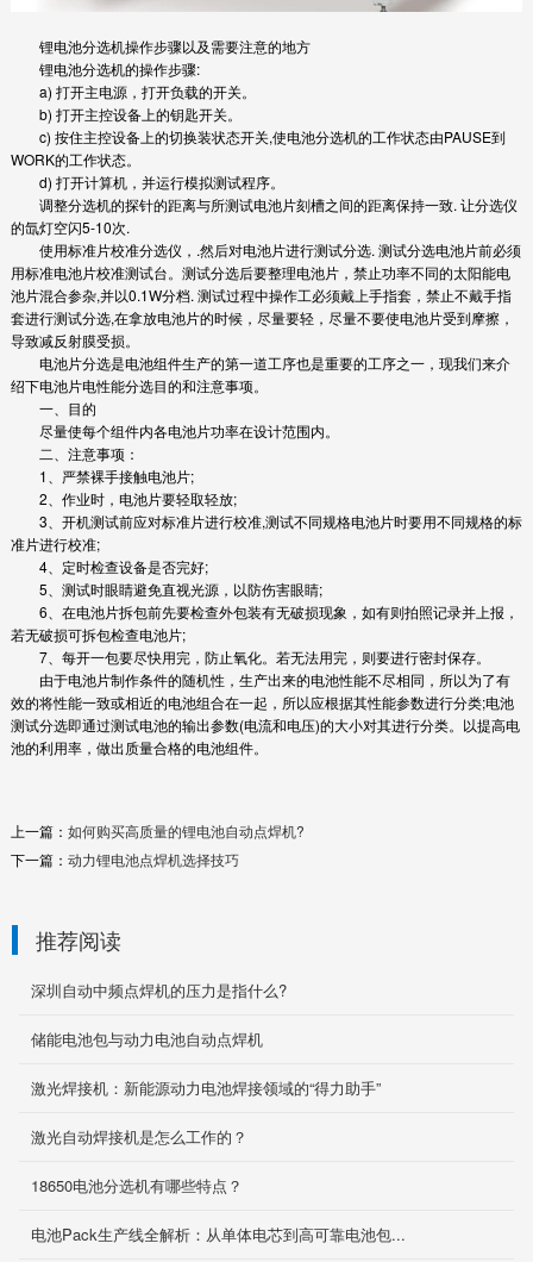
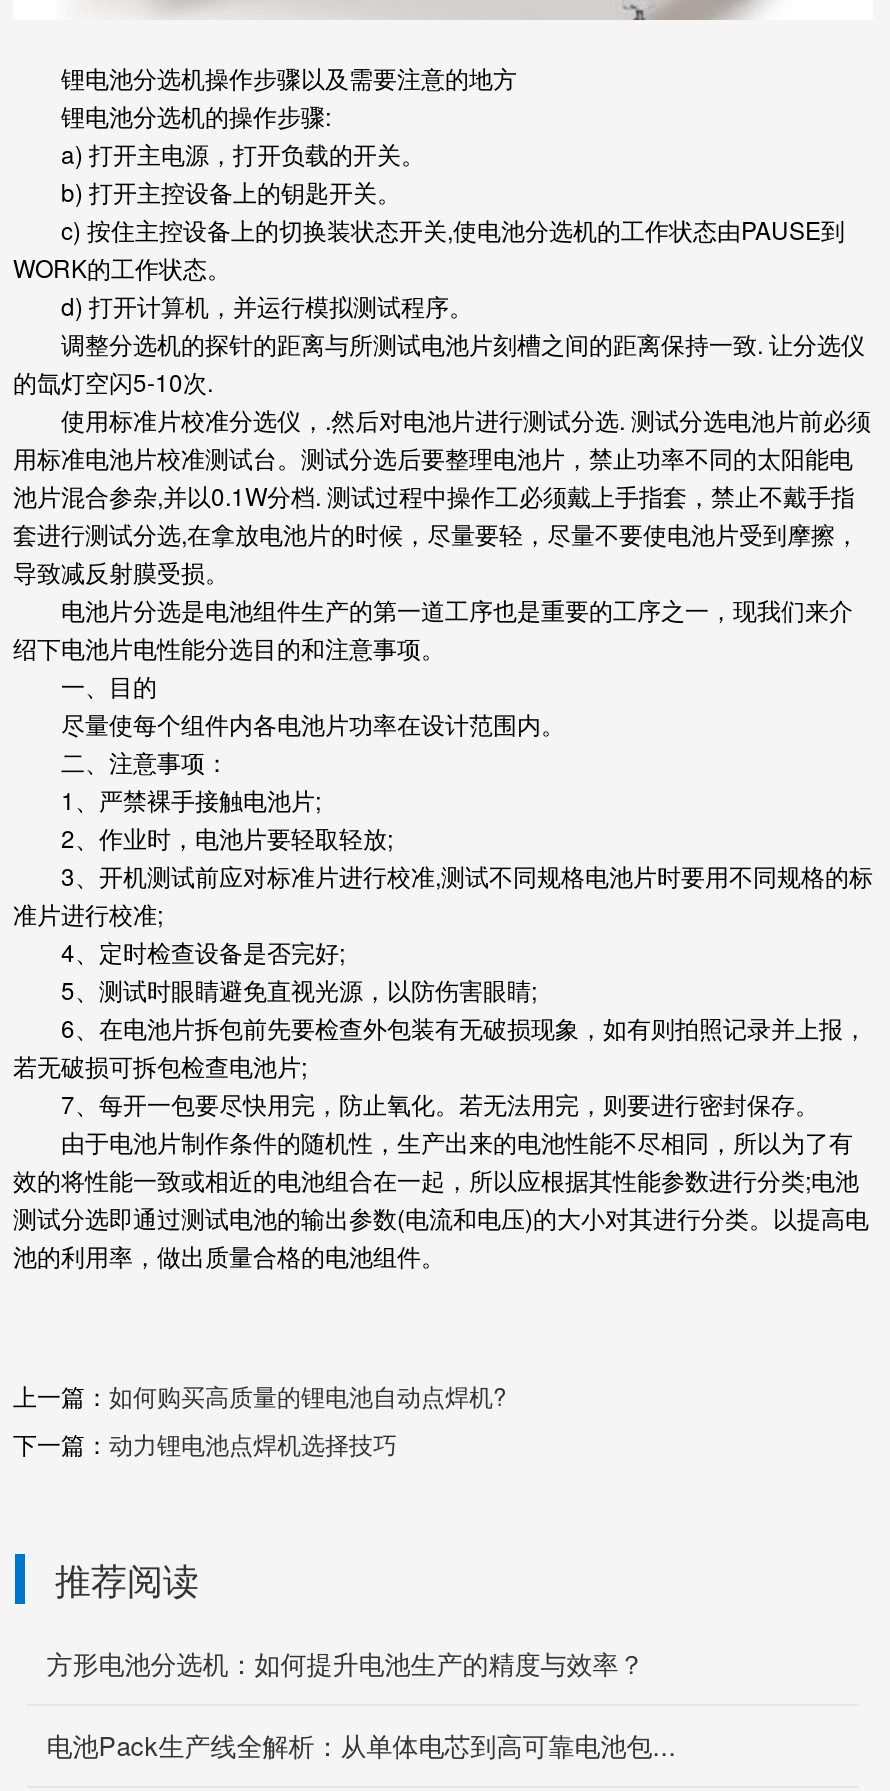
- 深圳自动中频点焊机的压力是指什么?
- 储能电池包与动力电池自动点焊机
- 激光焊接机：新能源动力电池焊接领域的“得力助手”
- 激光自动焊接机是怎么工作的？
- 18650电池分选机有哪些特点？
+ 方形电池分选机：如何提升电池生产的精度与效率？
